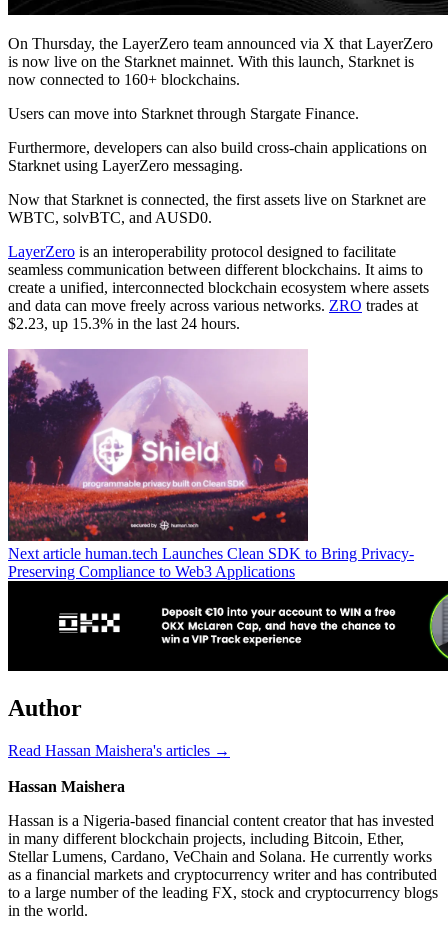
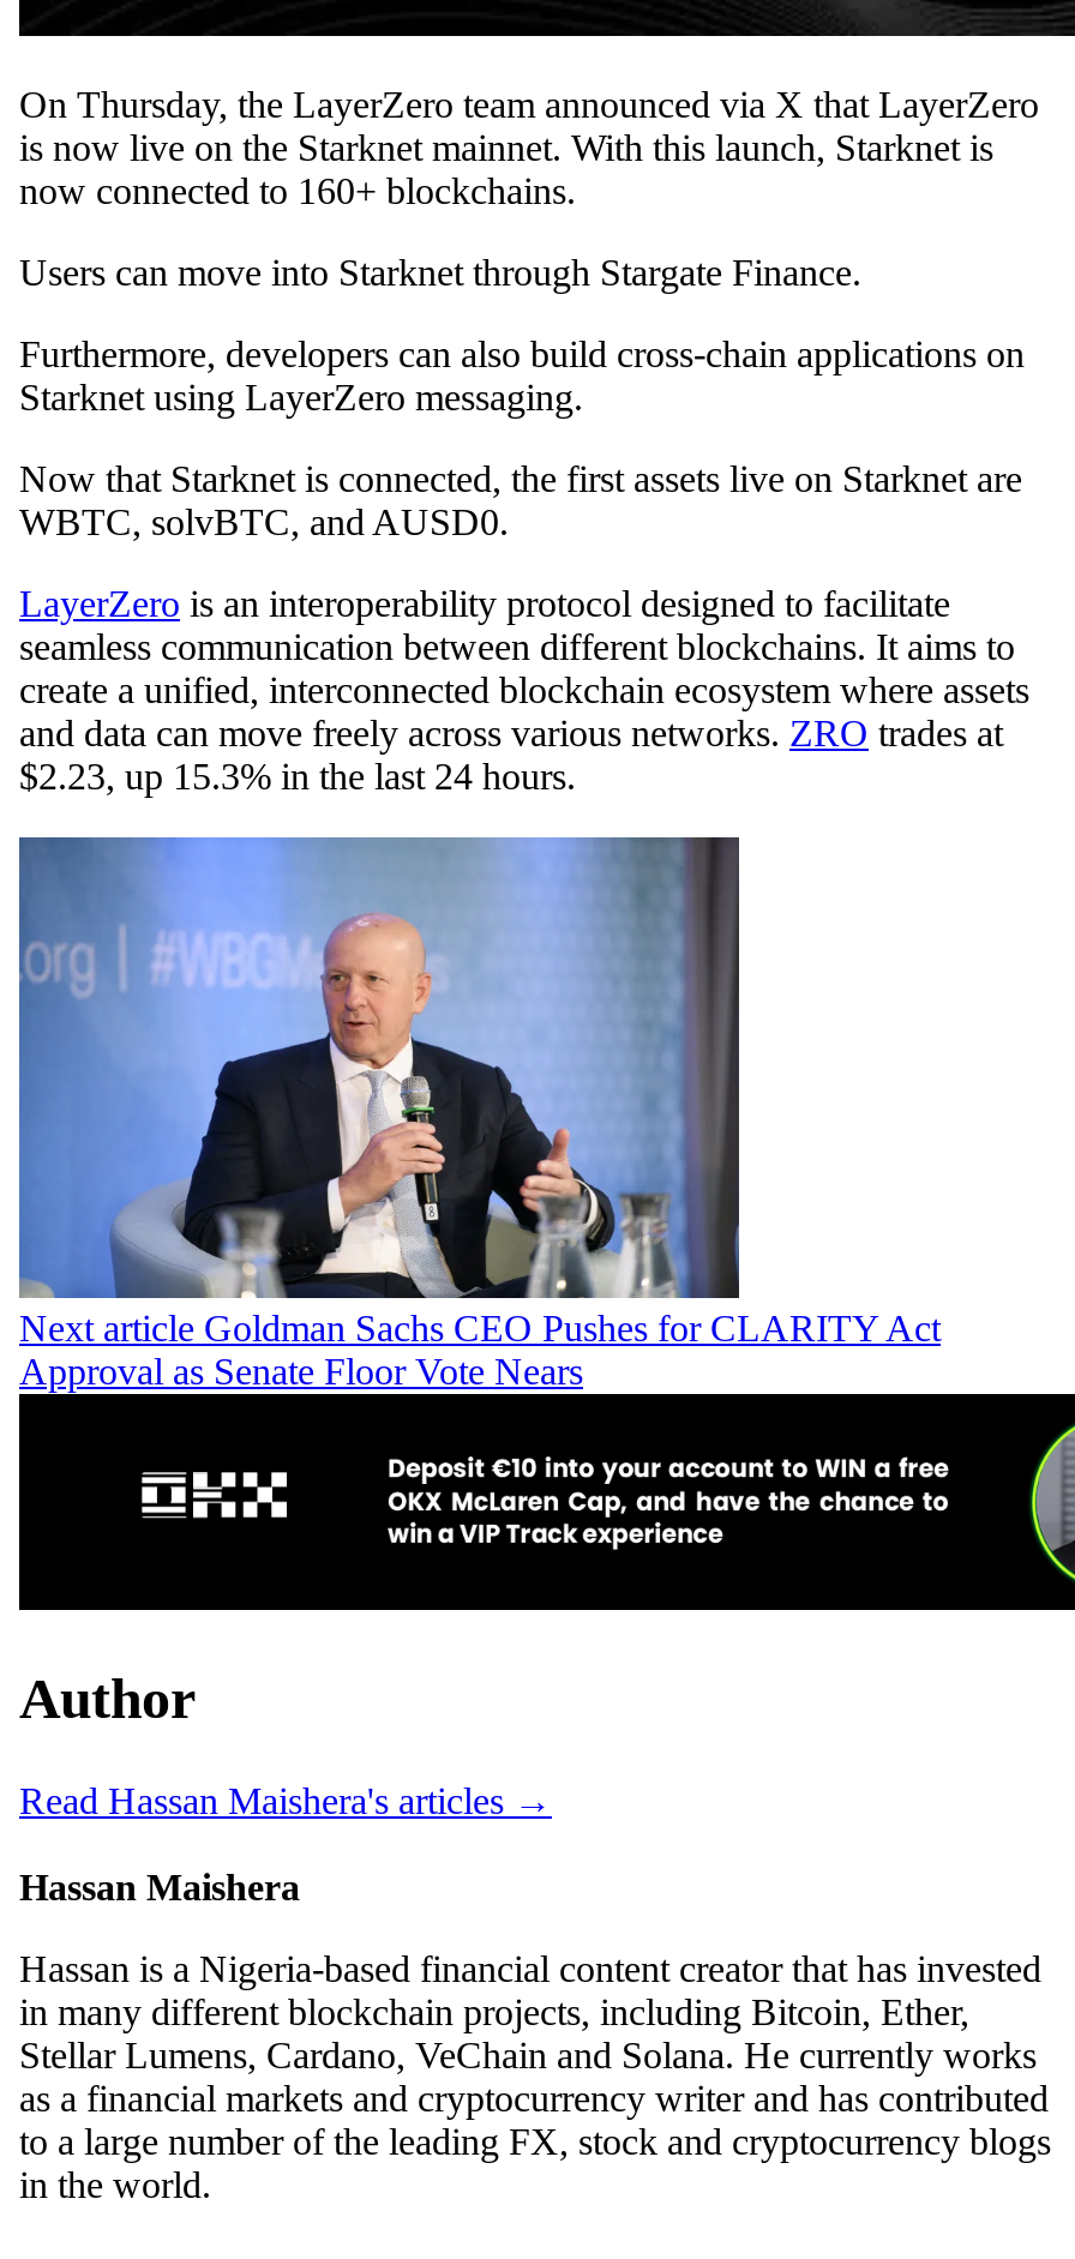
- [image]
- Next article human.tech Launches Clean SDK to Bring Privacy-
- Preserving Compliance to Web3 Applications
+ [image]
+ Next article Goldman Sachs CEO Pushes for CLARITY Act
+ Approval as Senate Floor Vote Nears
